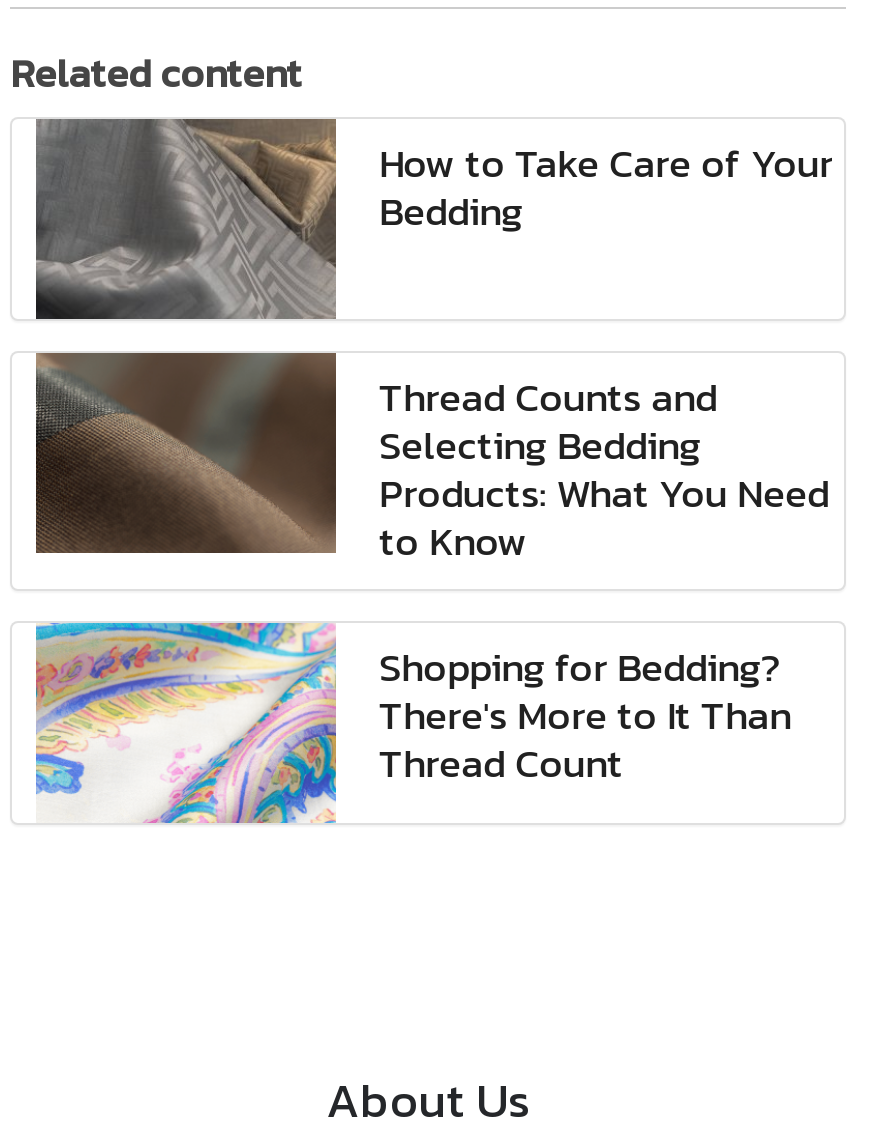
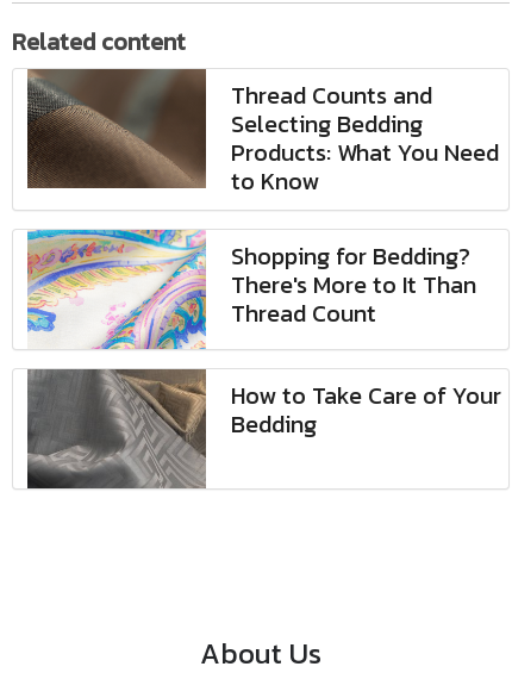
moved down: [image] | How to Take Care of Your | Bedding

moved up: [image] | Thread Counts and | Selecting Bedding | Products: What You Need | to Know | Shopping for Bedding? | There's More to It Than | Thread Count
